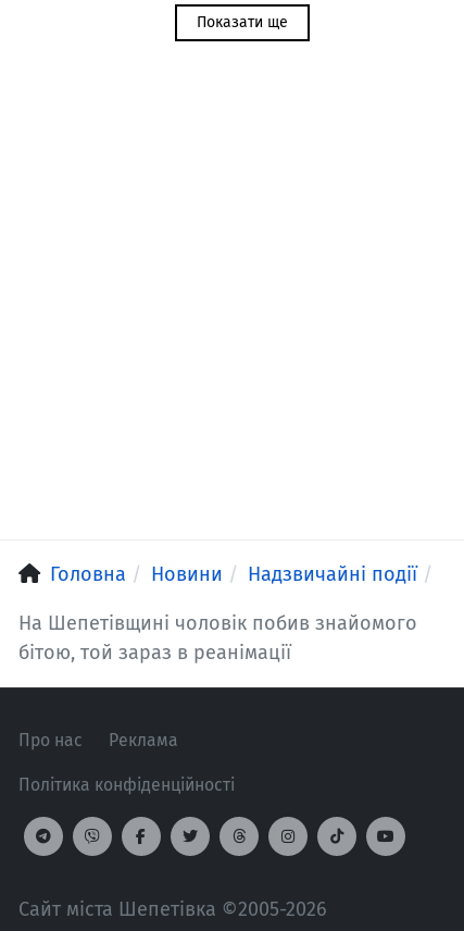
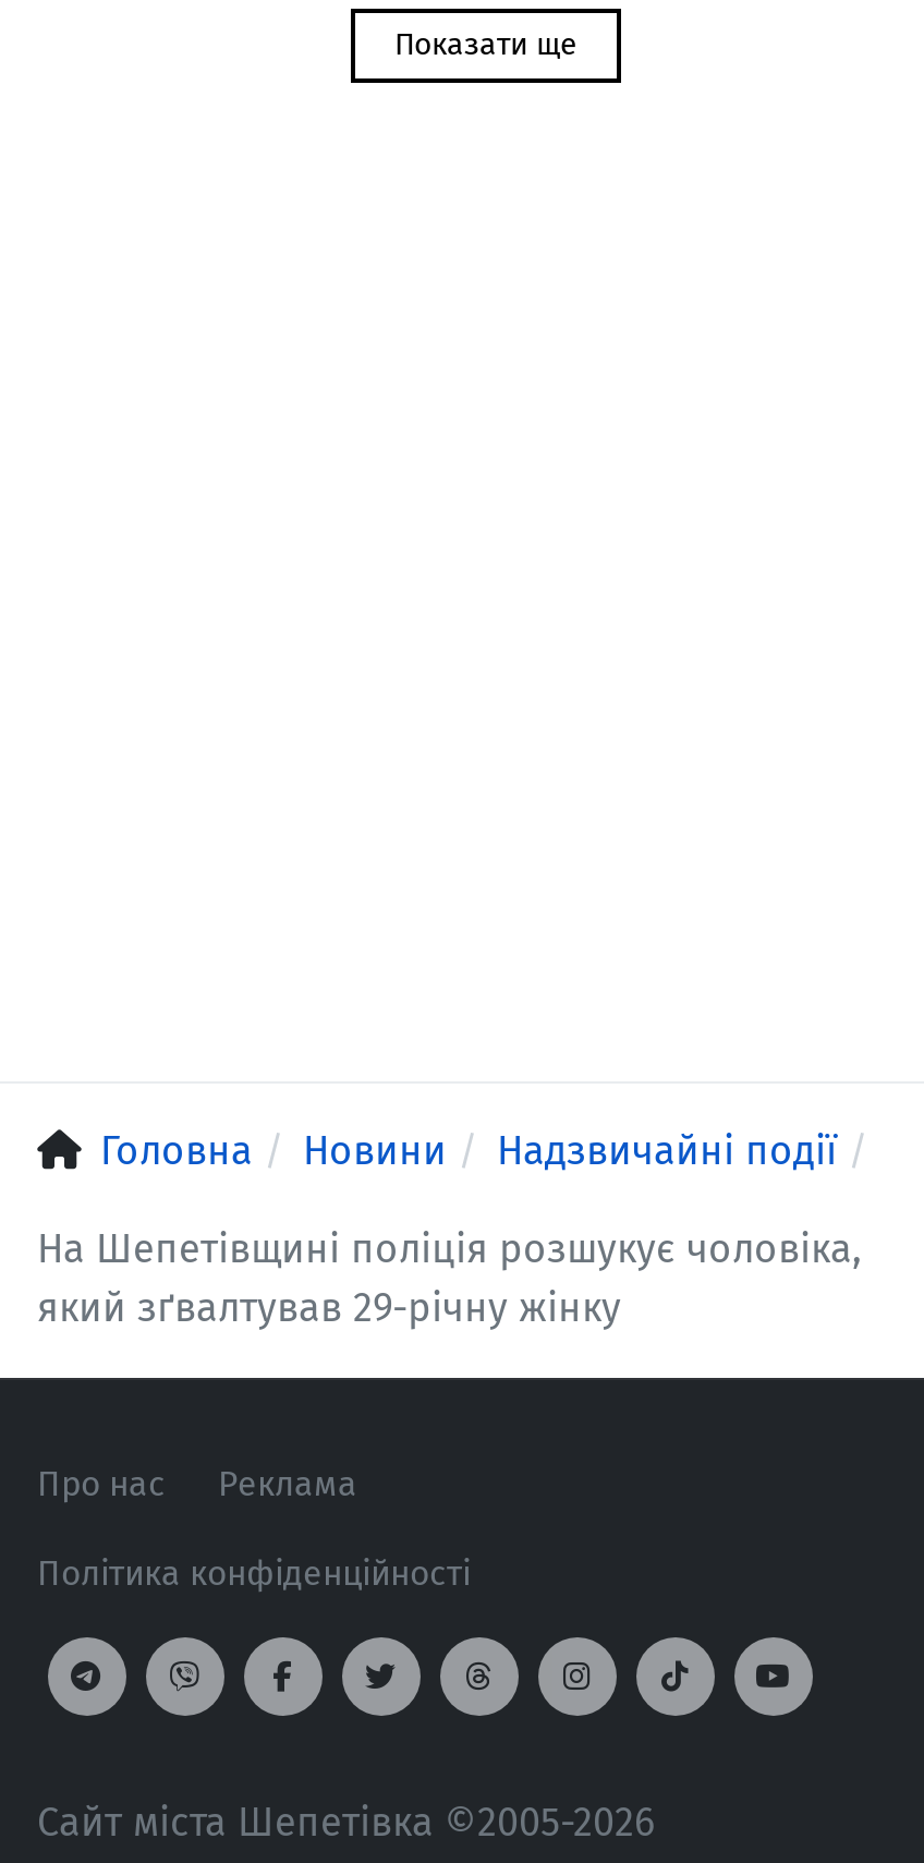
- На Шепетівщині чоловік побив знайомого
- бітою, той зараз в реанімації
+ На Шепетівщині поліція розшукує чоловіка,
+ який зґвалтував 29-річну жінку
